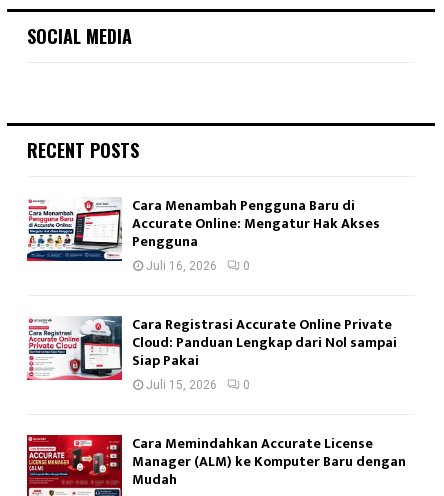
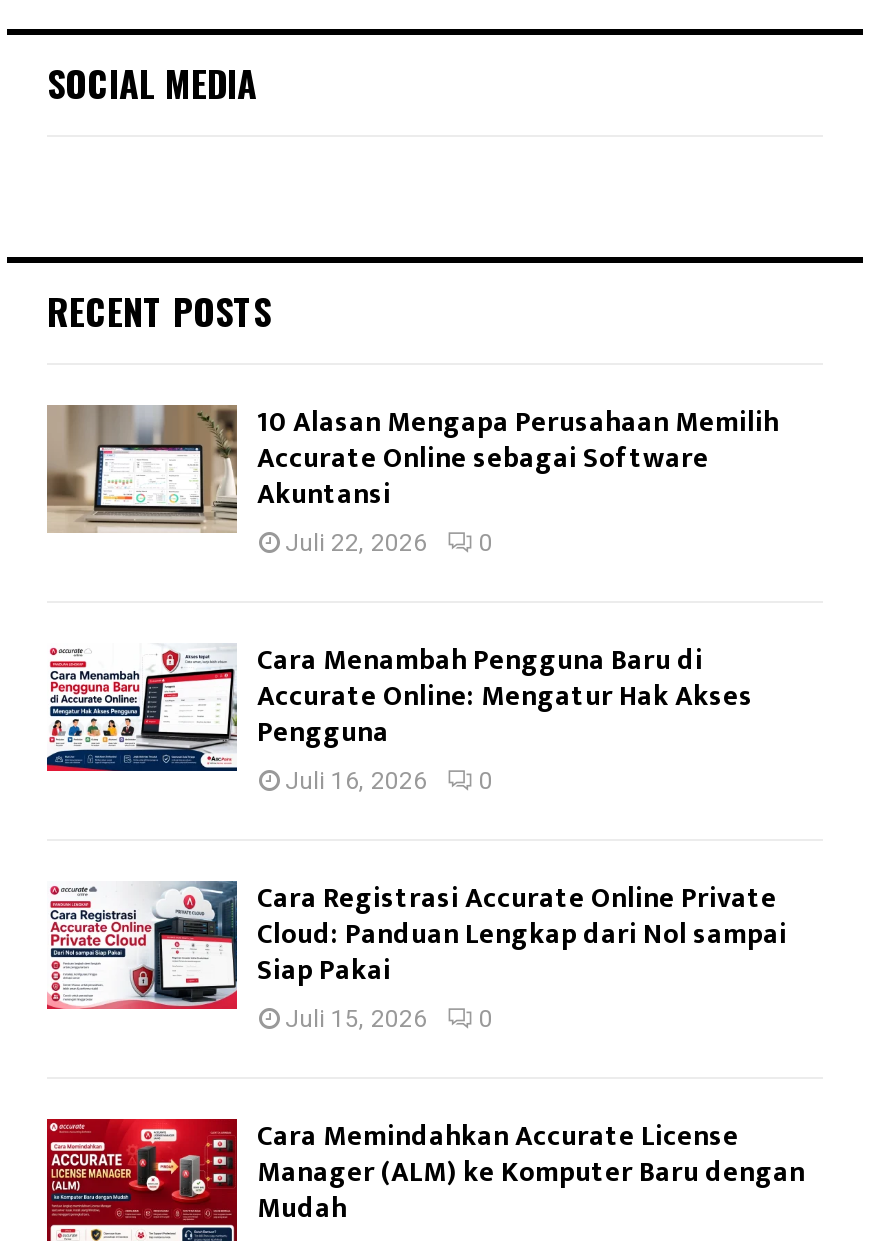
+ [image]
+ 10 Alasan Mengapa Perusahaan Memilih
+ Accurate Online sebagai Software
+ Akuntansi
+ Juli 22, 2026
+ 0
